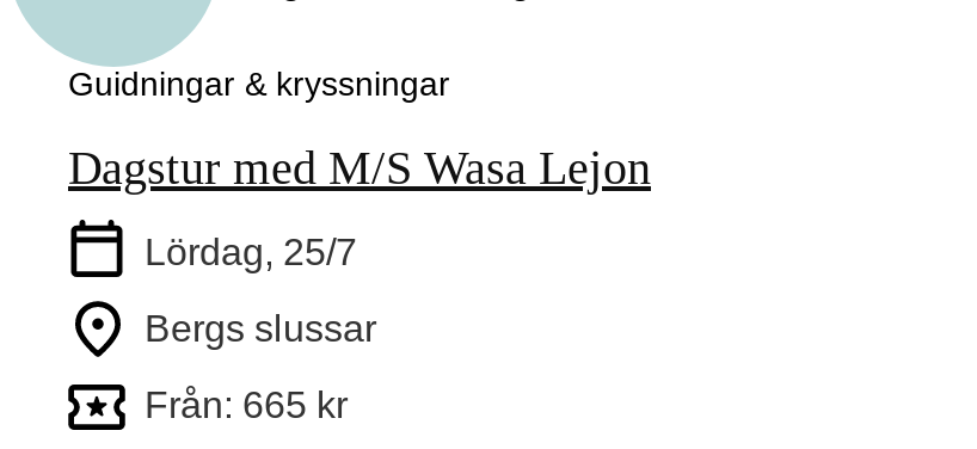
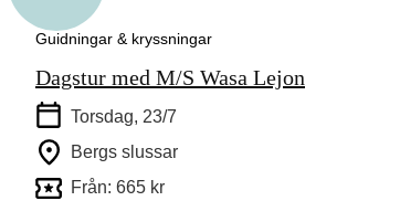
- Lördag, 25/7
+ Torsdag, 23/7
